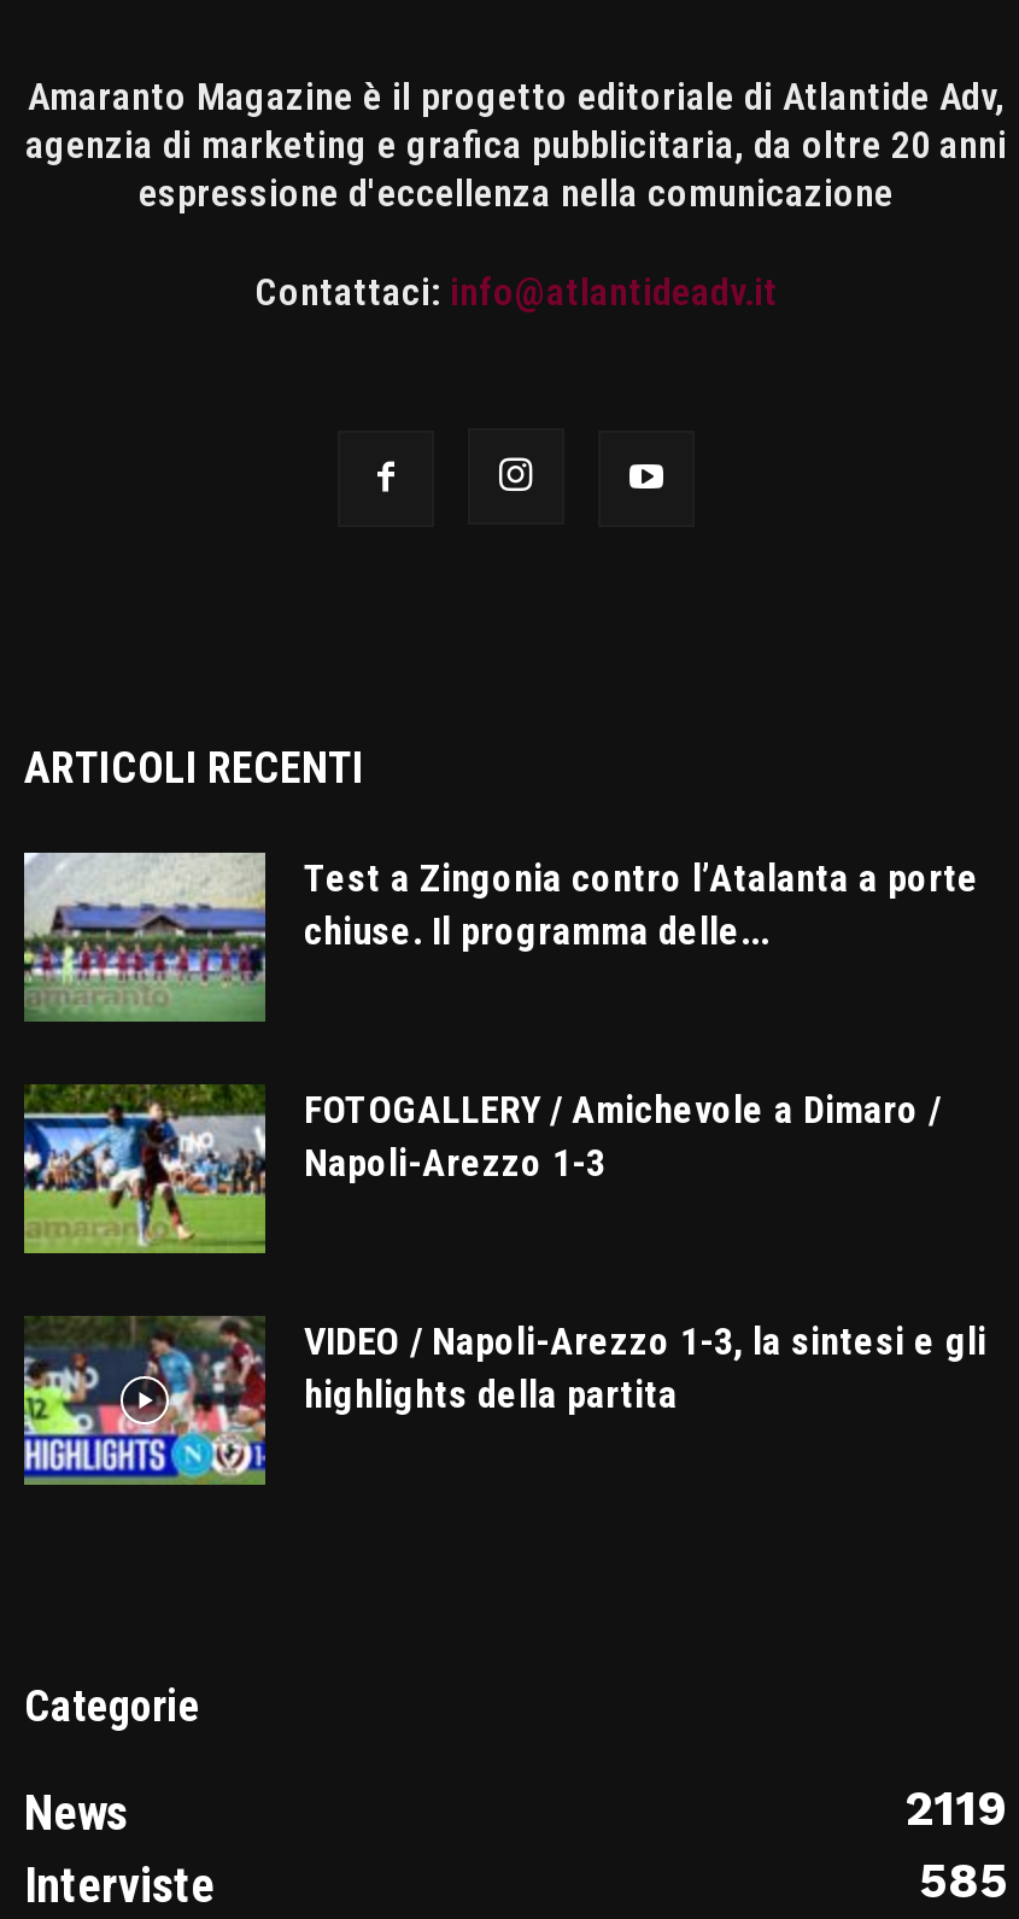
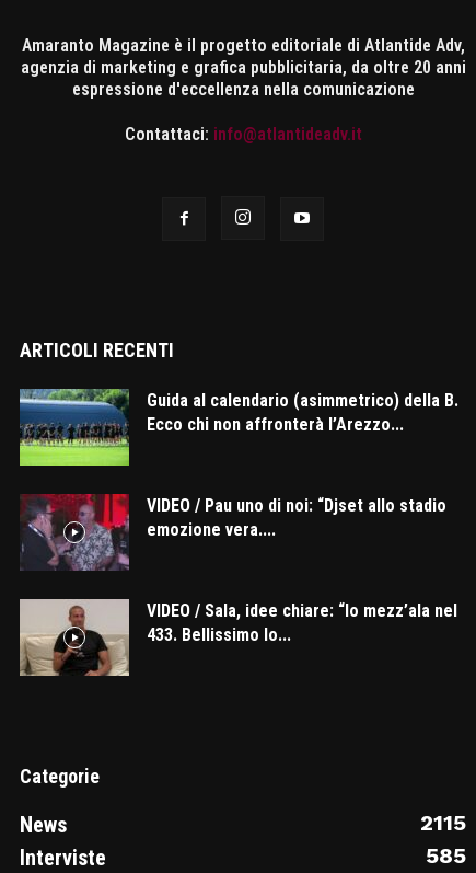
- [image]
- Test a Zingonia contro l’Atalanta a porte
- chiuse. Il programma delle...
+ [image]
+ Guida al calendario (asimmetrico) della B.
+ Ecco chi non affronterà l’Arezzo...

- [image]
- FOTOGALLERY / Amichevole a Dimaro /
- Napoli-Arezzo 1-3
+ [image]
+ VIDEO / Pau uno di noi: “Djset allo stadio
+ emozione vera....

- [image]
- VIDEO / Napoli-Arezzo 1-3, la sintesi e gli
- highlights della partita
+ [image]
+ VIDEO / Sala, idee chiare: “Io mezz’ala nel
+ 433. Bellissimo lo...

- 2119
+ 2115
